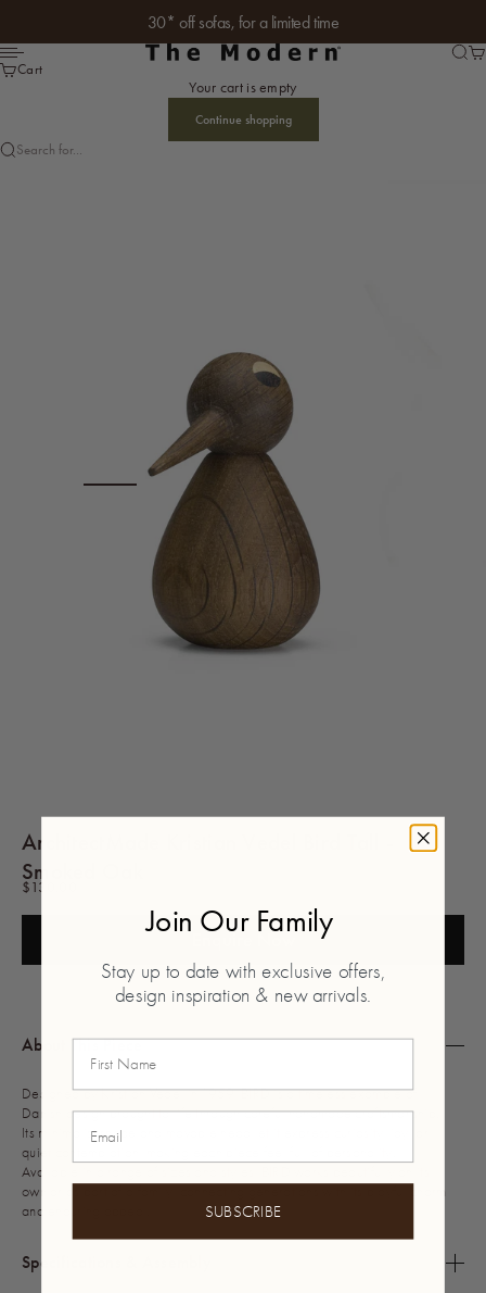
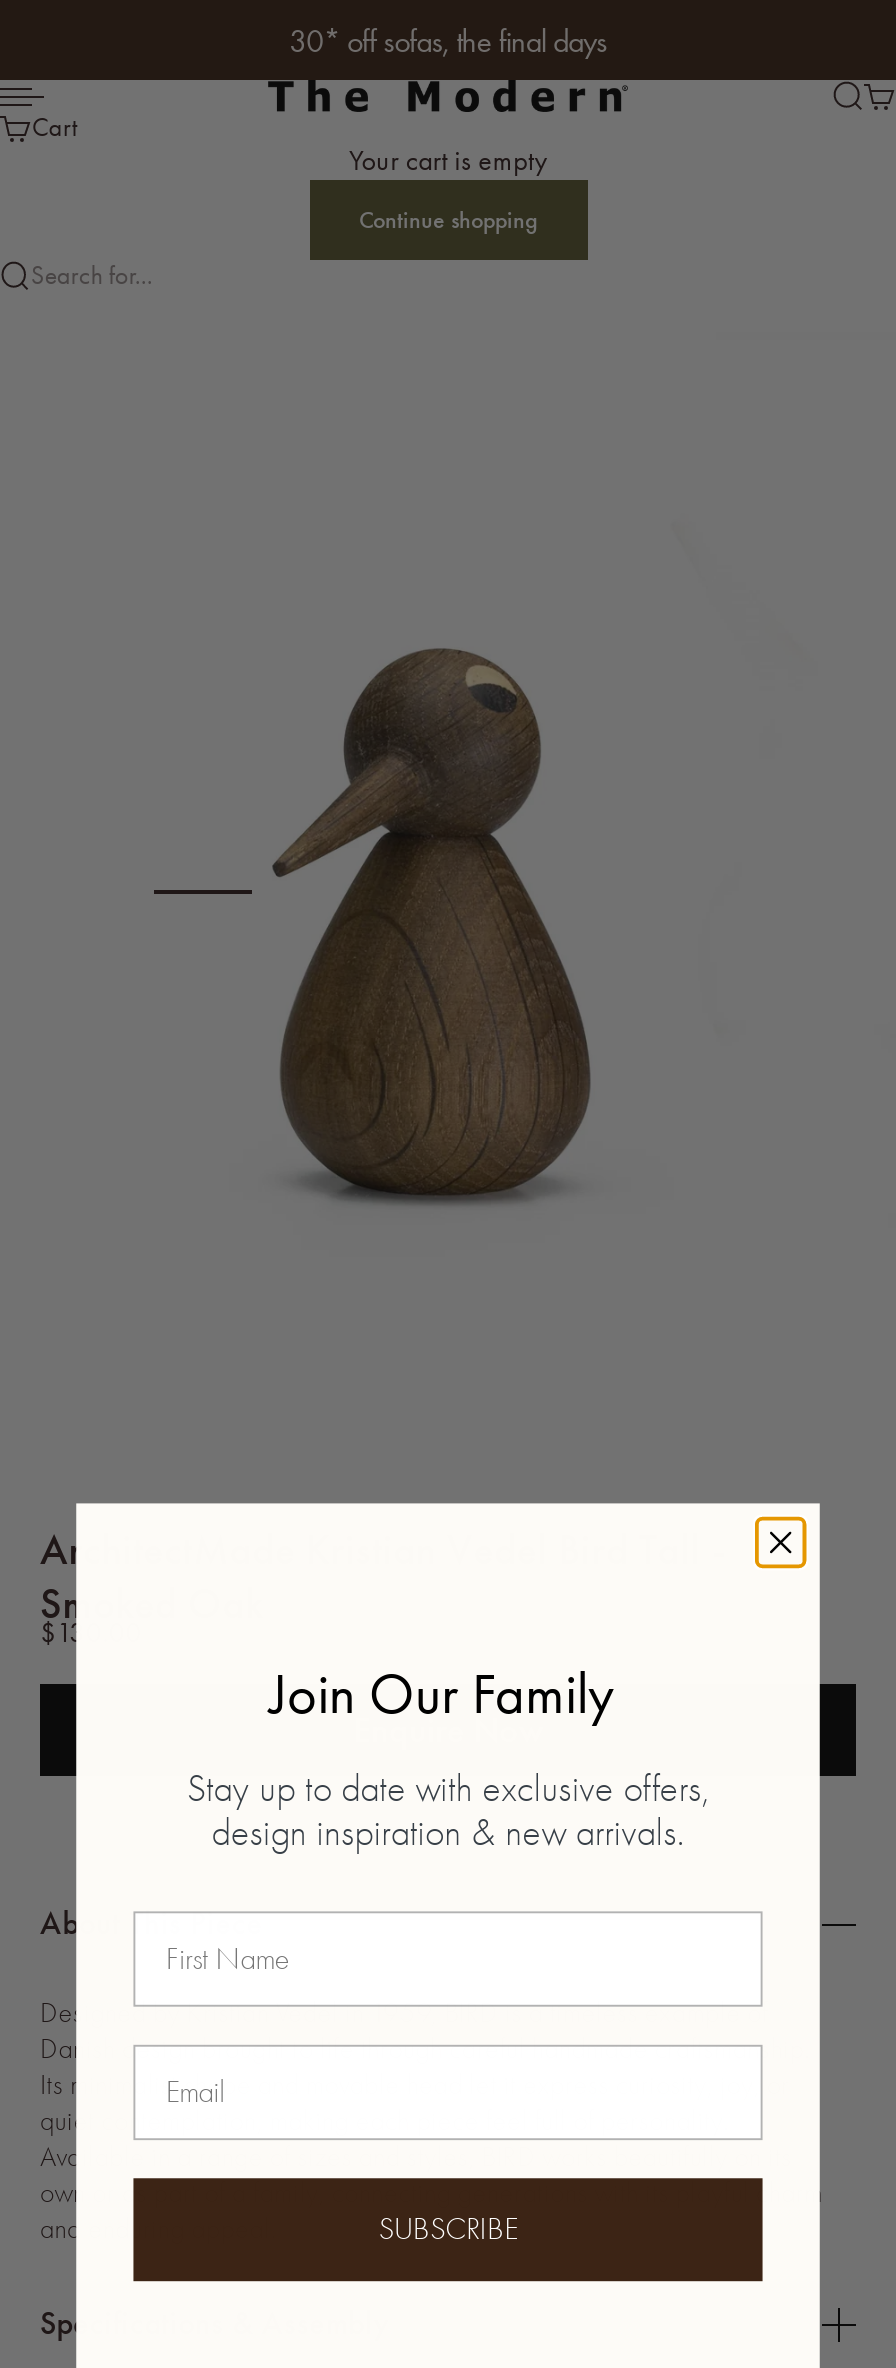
- 30* off sofas, for a limited time
+ 30* off sofas, the final days
